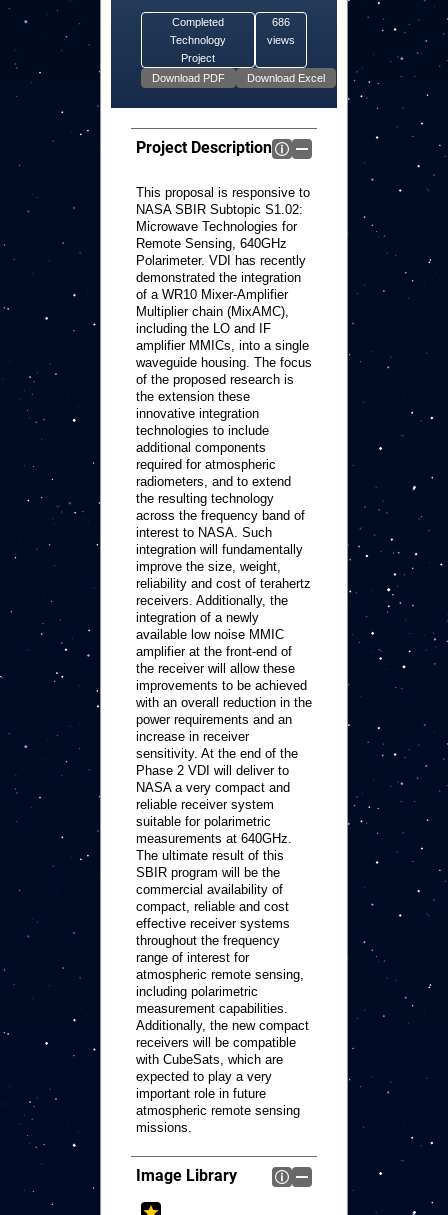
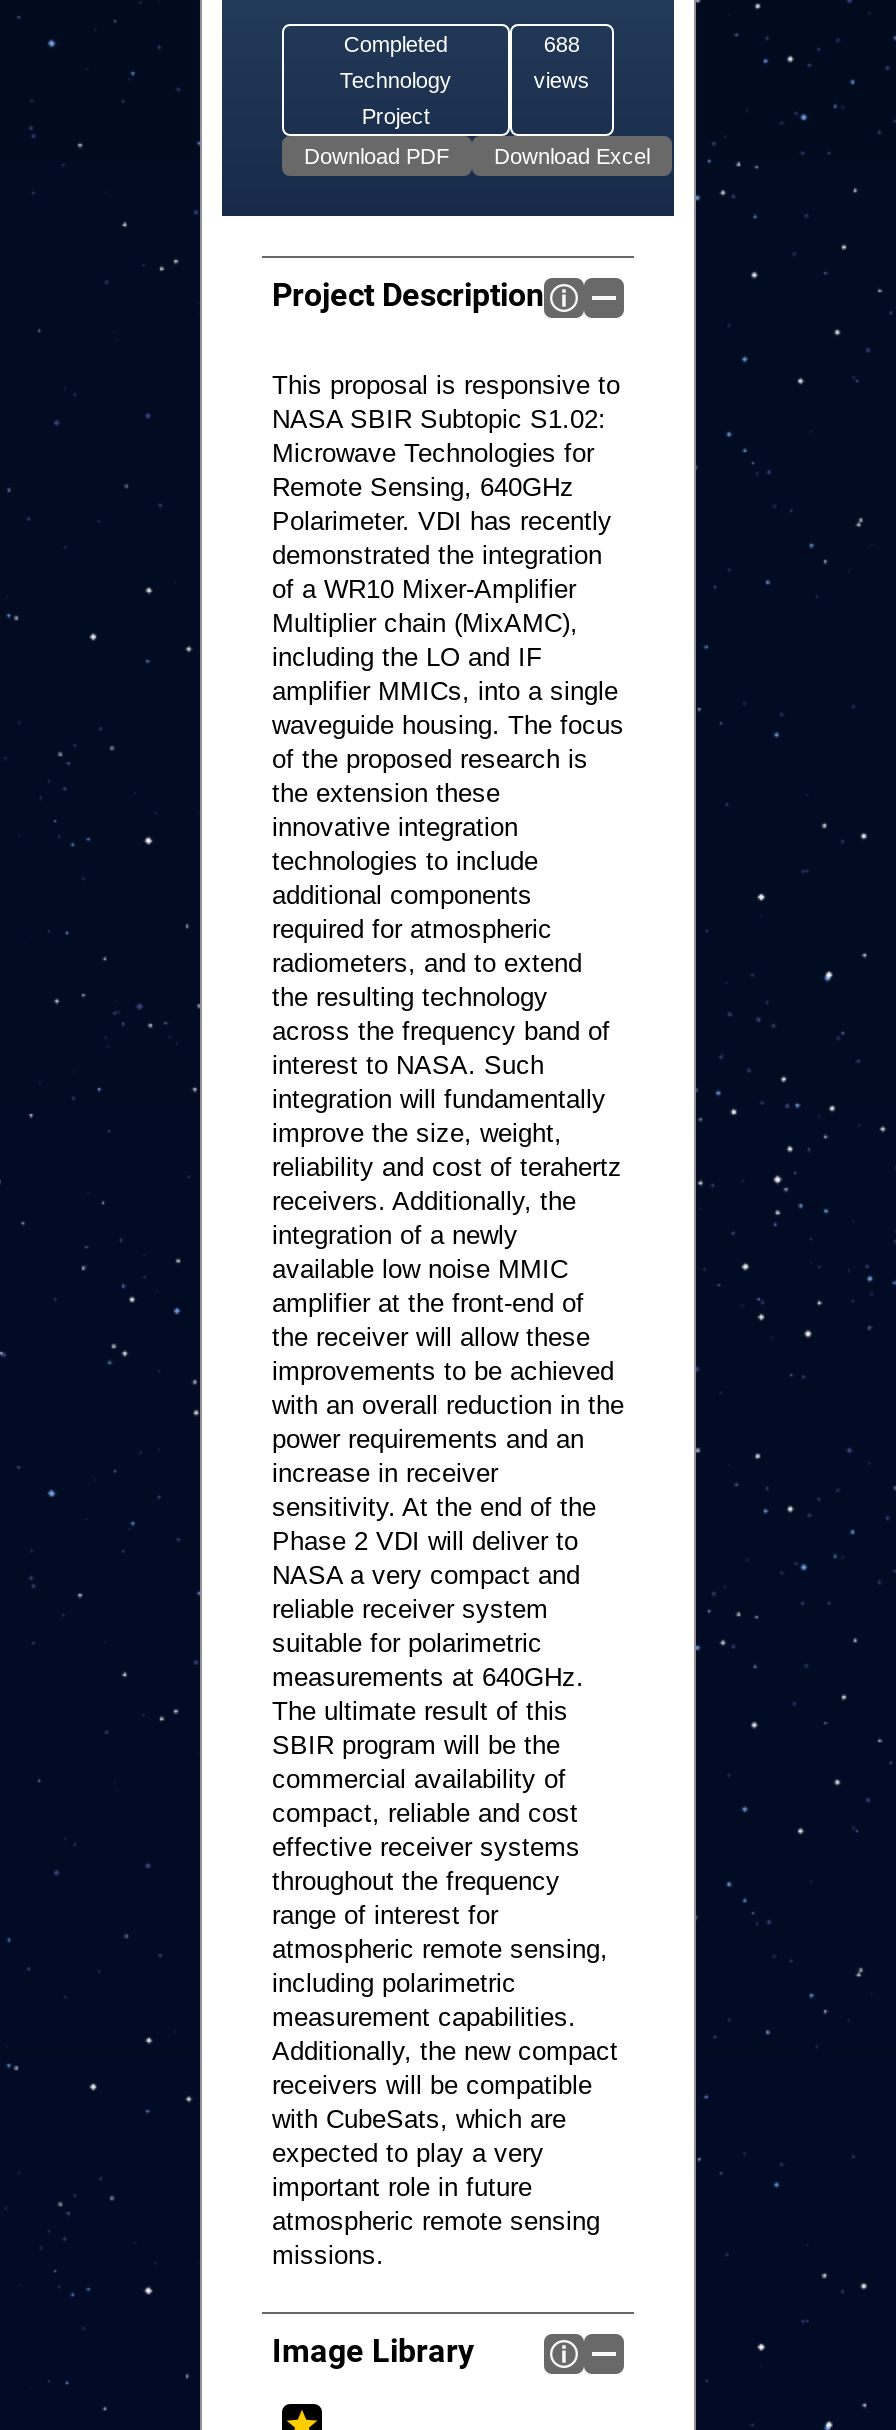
- 686
+ 688
